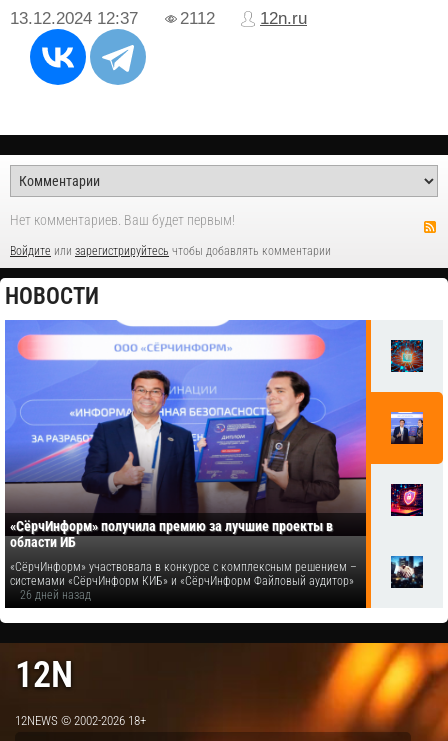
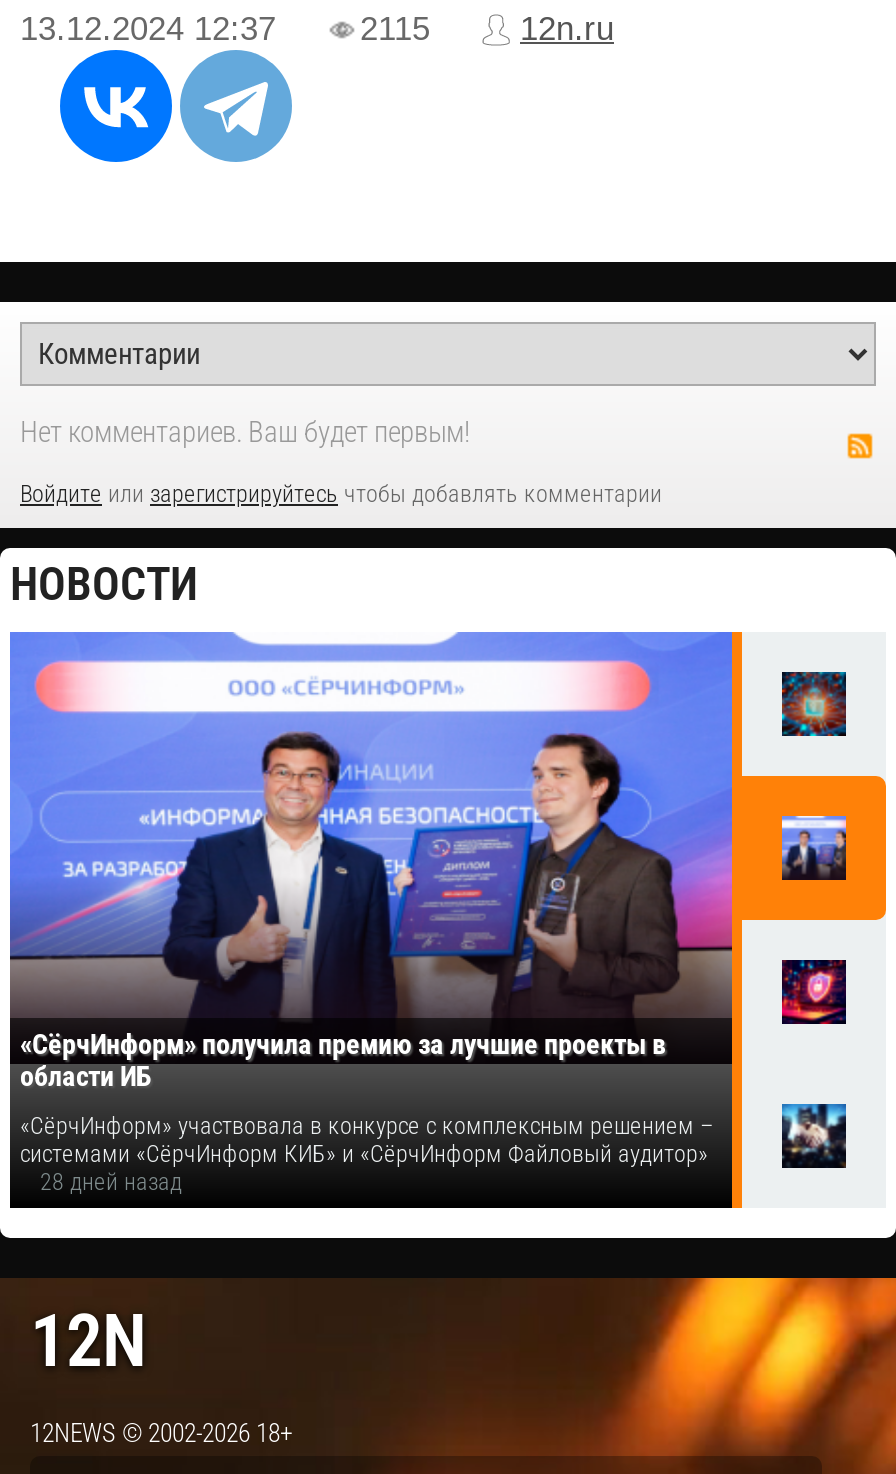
- 2112
+ 2115

- 26 дней назад
+ 28 дней назад
